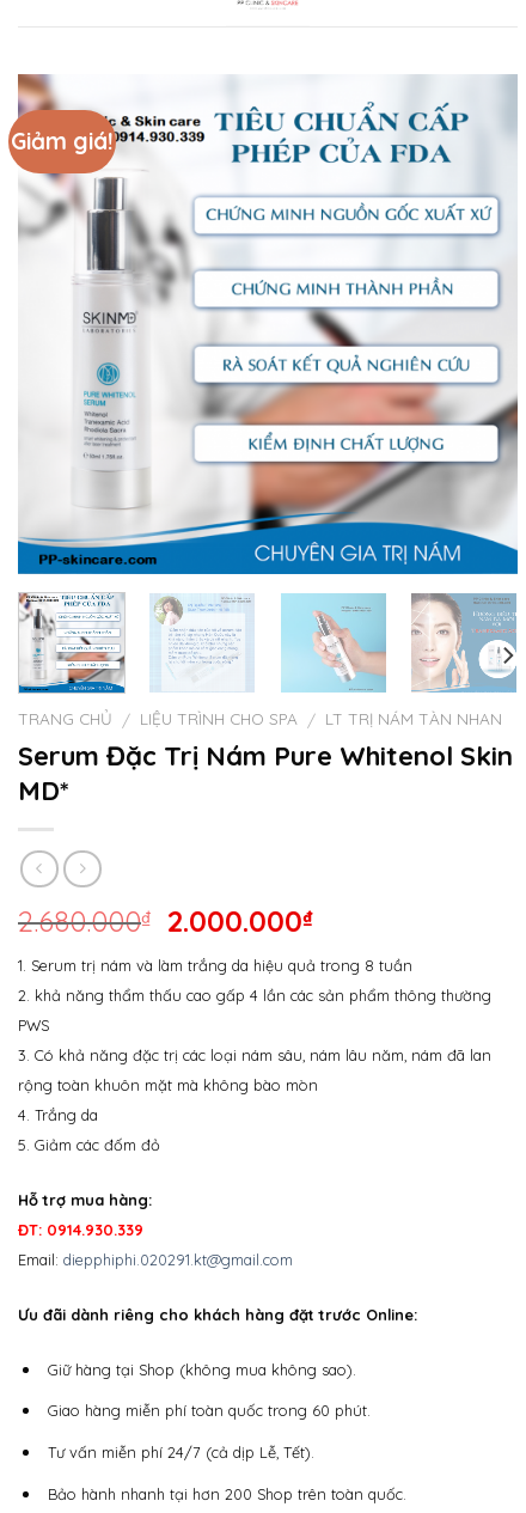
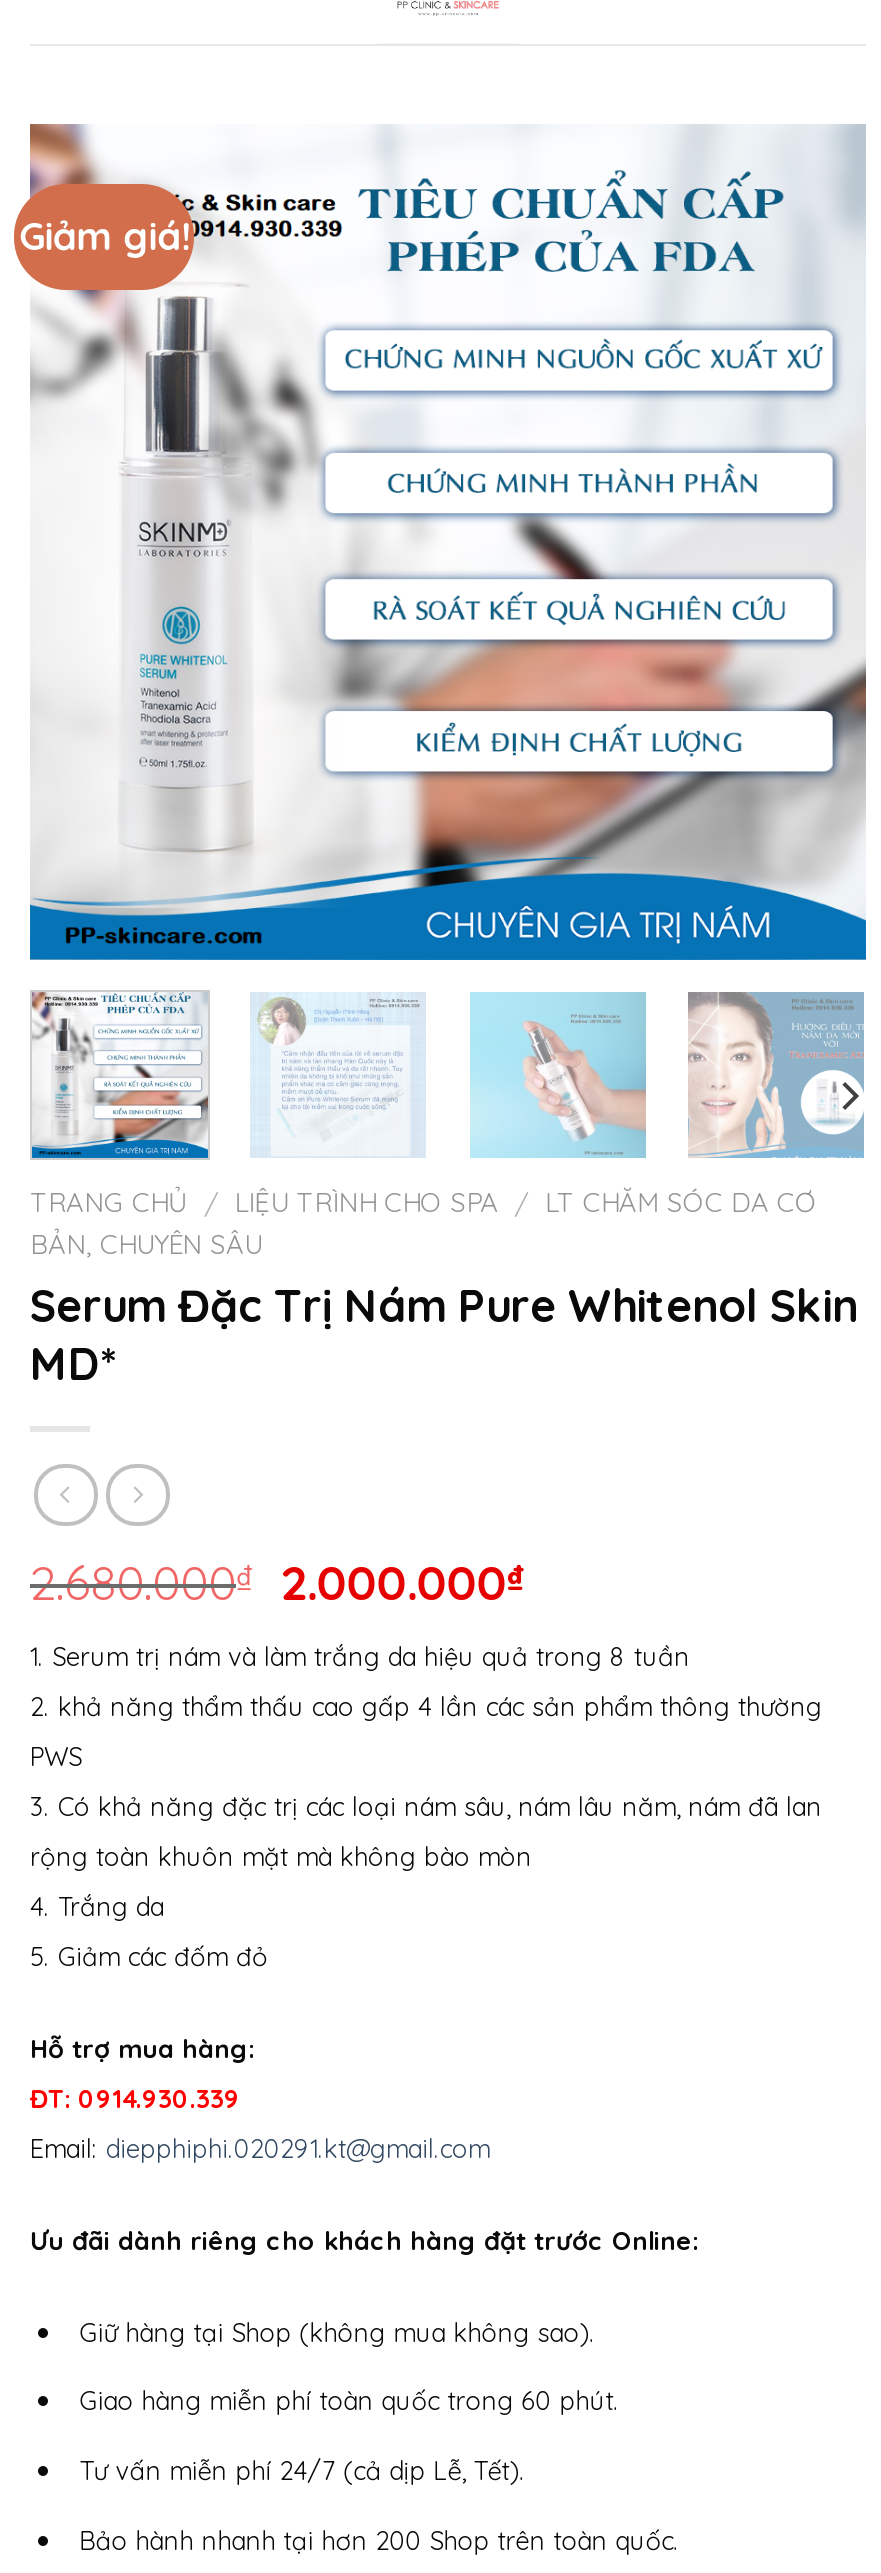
- TRANG CHỦ / LIỆU TRÌNH CHO SPA / LT TRỊ NÁM TÀN NHAN
+ TRANG CHỦ / LIỆU TRÌNH CHO SPA / LT CHĂM SÓC DA CƠ
+ BẢN, CHUYÊN SÂU
